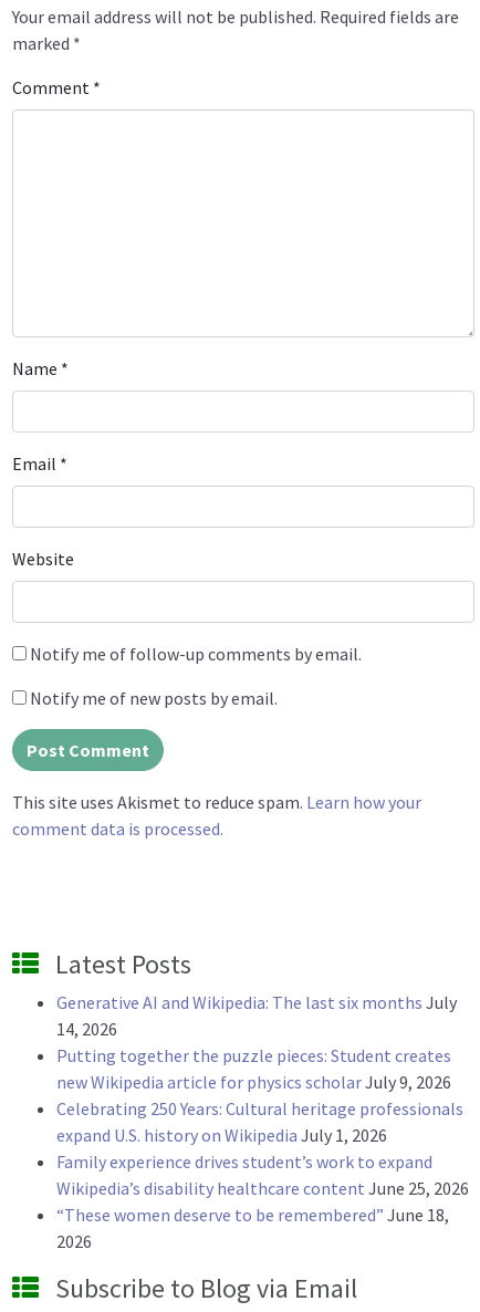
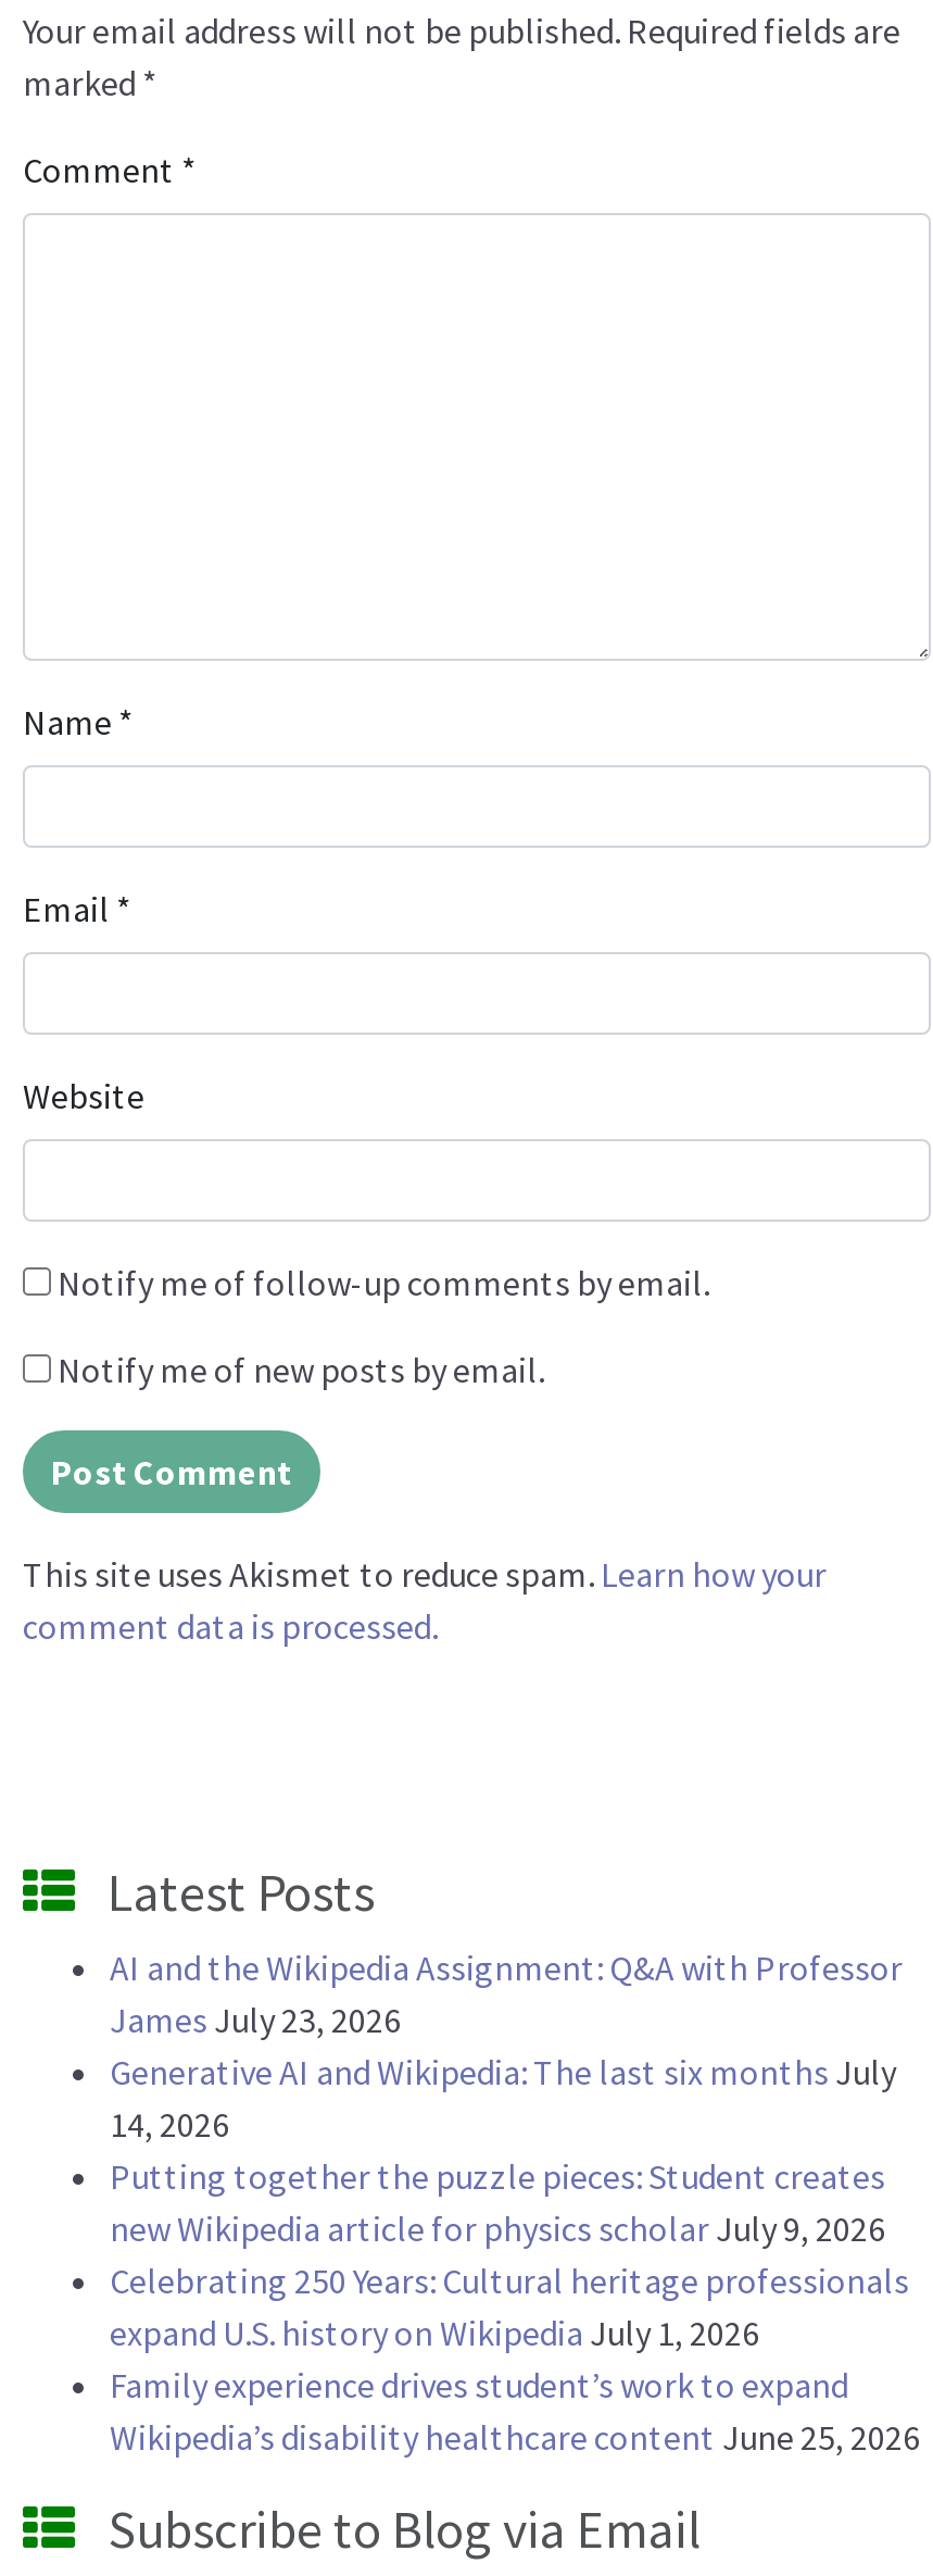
+ AI and the Wikipedia Assignment: Q&A with Professor
+ James July 23, 2026

moved down: Generative AI and Wikipedia: The last six months July | 14, 2026 | Putting together the puzzle pieces: Student creates | new Wikipedia article for physics scholar July 9, 2026 | Celebrating 250 Years: Cultural heritage professionals | expand U.S. history on Wikipedia July 1, 2026 | Family experience drives student’s work to expand | Wikipedia’s disability healthcare content June 25, 2026

- “These women deserve to be remembered” June 18,
- 2026
